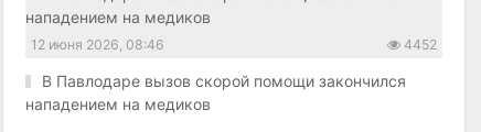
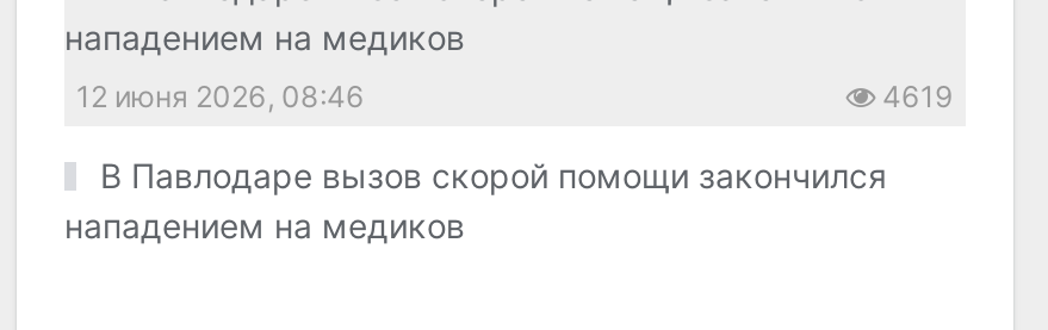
- 4452
+ 4619
